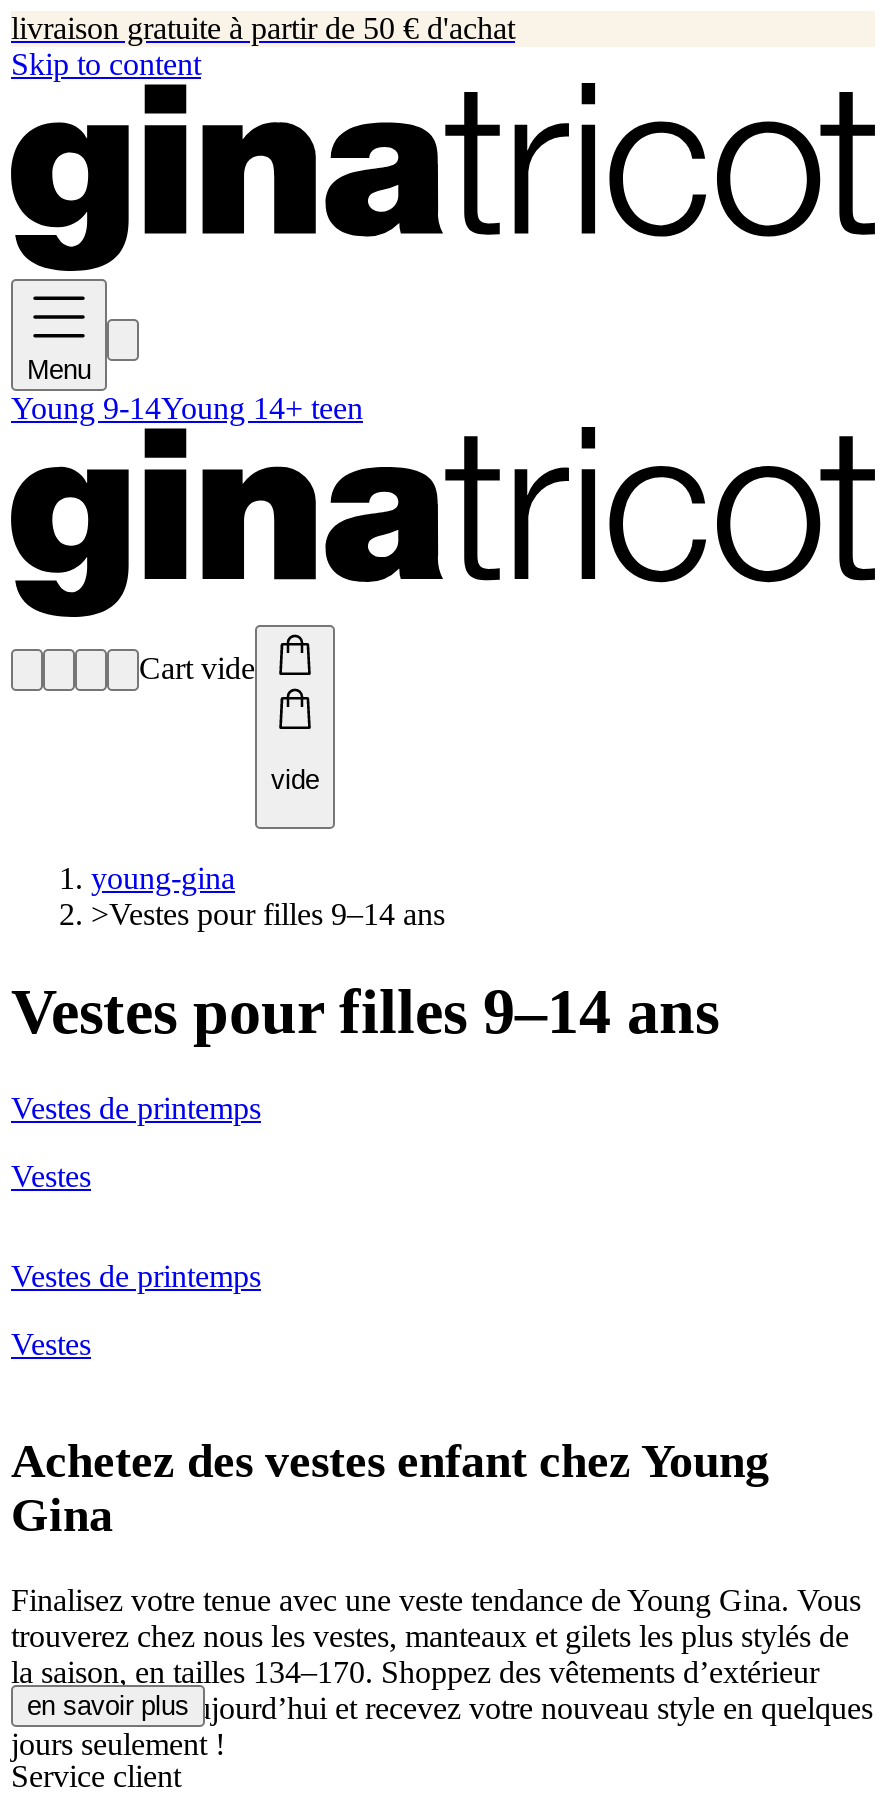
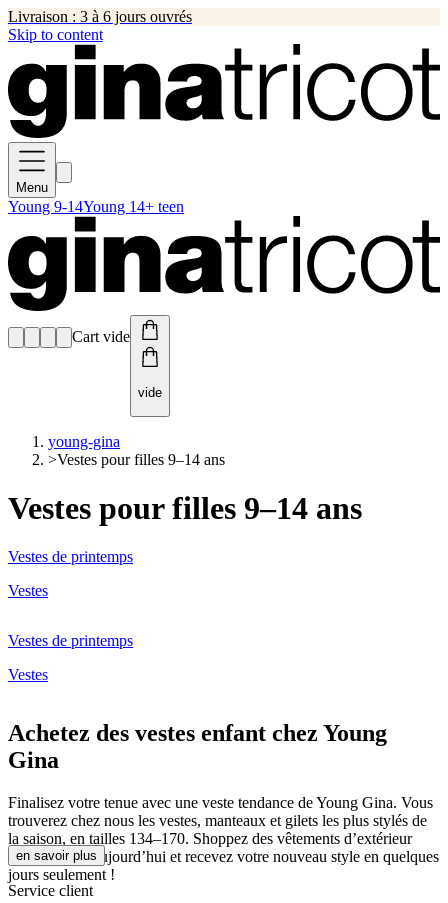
- livraison gratuite à partir de 50 € d'achat
+ Livraison : 3 à 6 jours ouvrés
